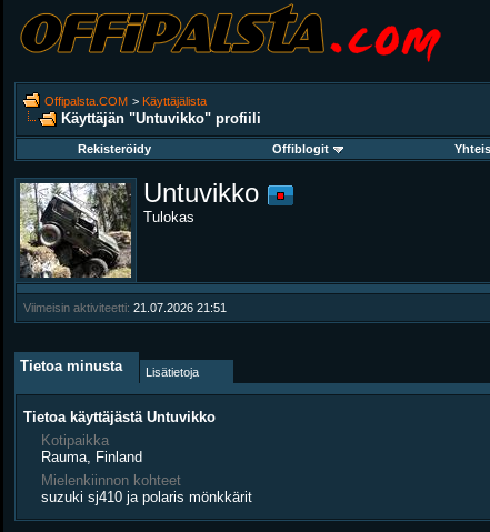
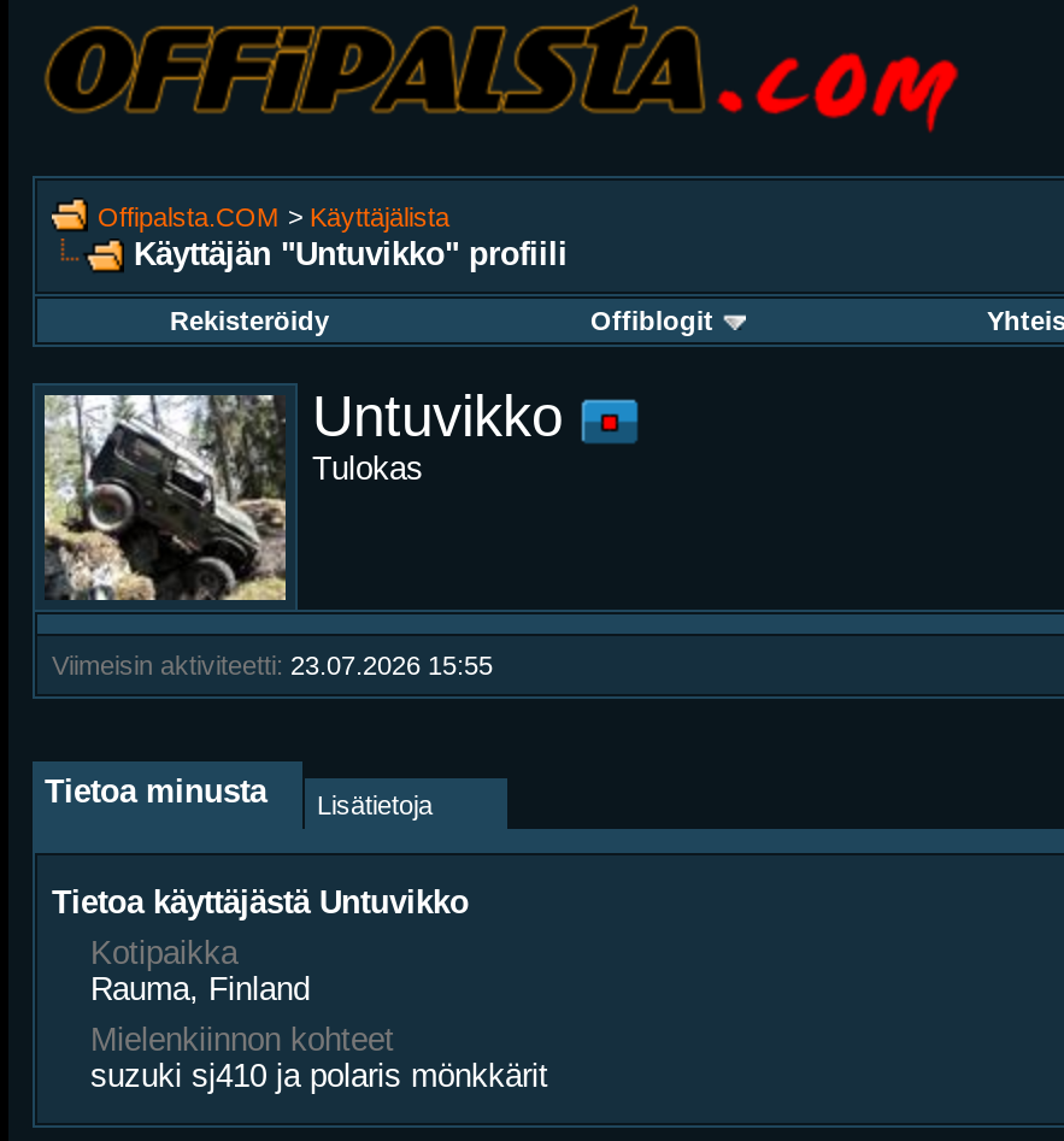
- Viimeisin aktiviteetti: 21.07.2026 21:51
+ Viimeisin aktiviteetti: 23.07.2026 15:55
